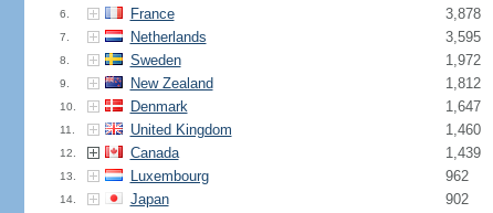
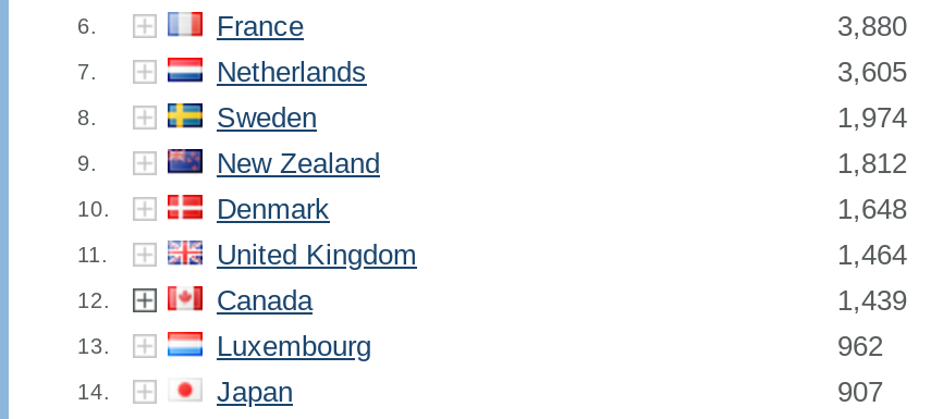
- 3,878
+ 3,880

- 3,595
+ 3,605

- 1,972
+ 1,974

- 1,647
+ 1,648

- 1,460
+ 1,464

- 902
+ 907
